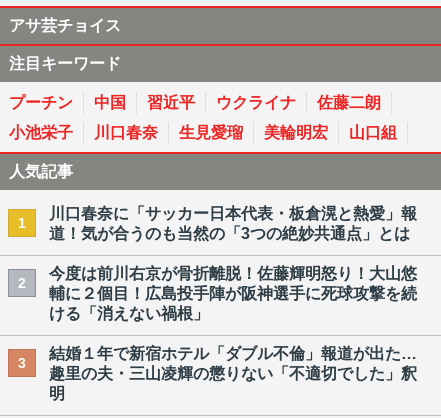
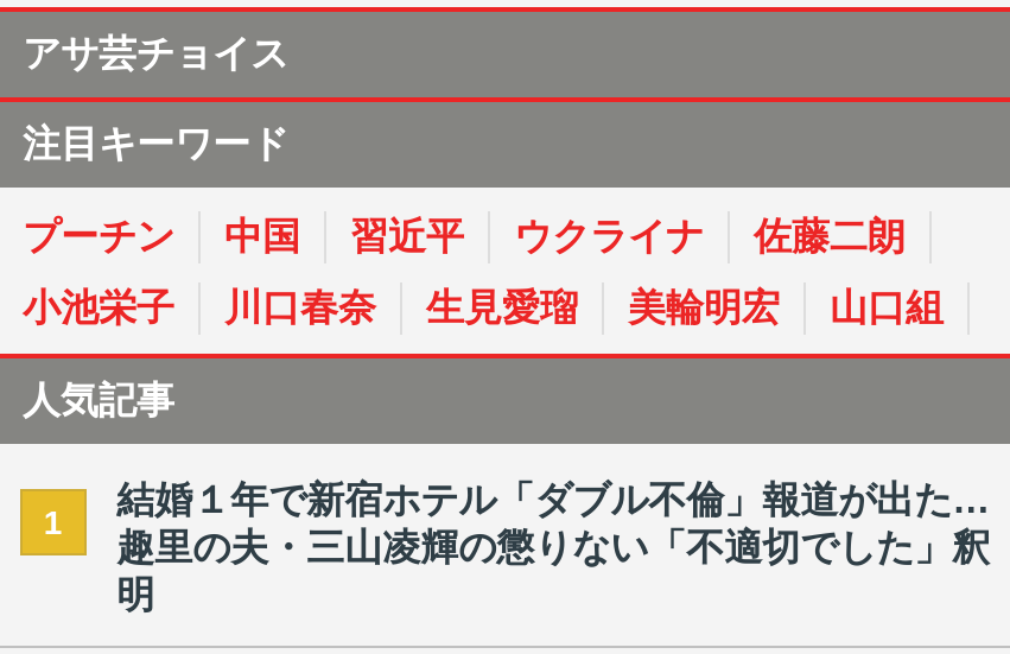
- 川口春奈に「サッカー日本代表・板倉滉と熱愛」報
- 道！気が合うのも当然の「3つの絶妙共通点」とは
- 2

- 今度は前川右京が骨折離脱！佐藤輝明怒り！大山悠
- 輔に２個目！広島投手陣が阪神選手に死球攻撃を続
- ける「消えない禍根」
- 3
